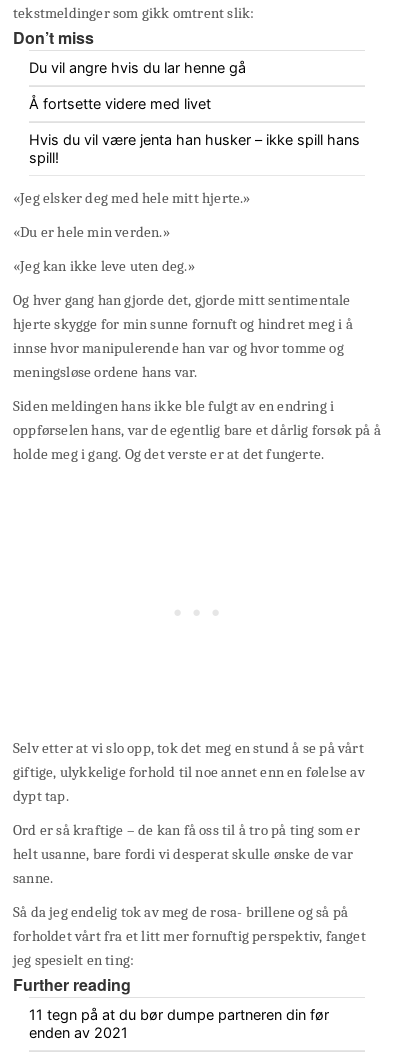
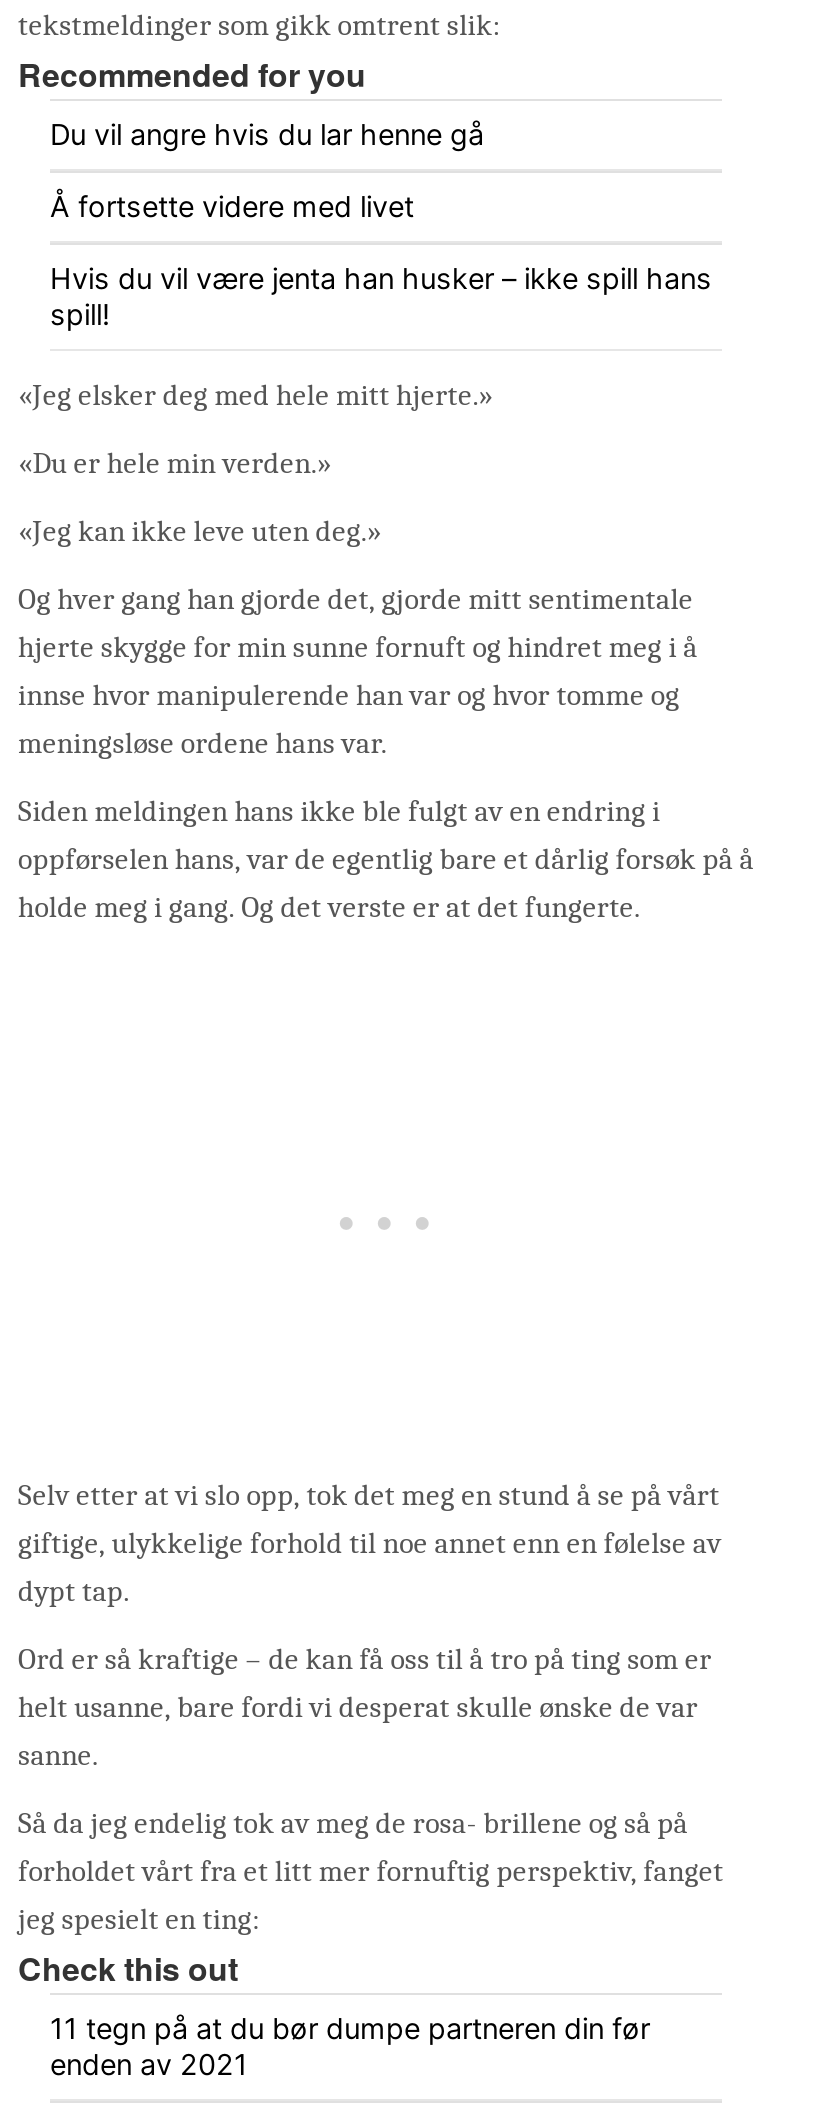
- Don’t miss
+ Recommended for you

- Further reading
+ Check this out
